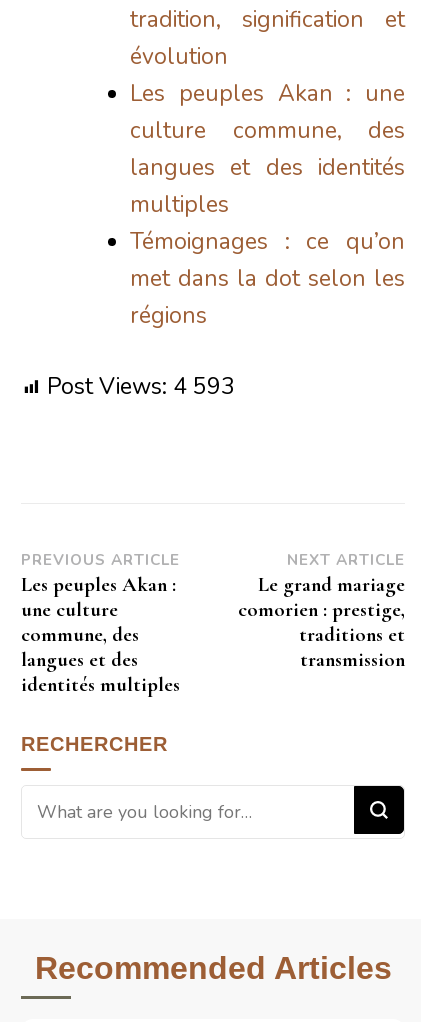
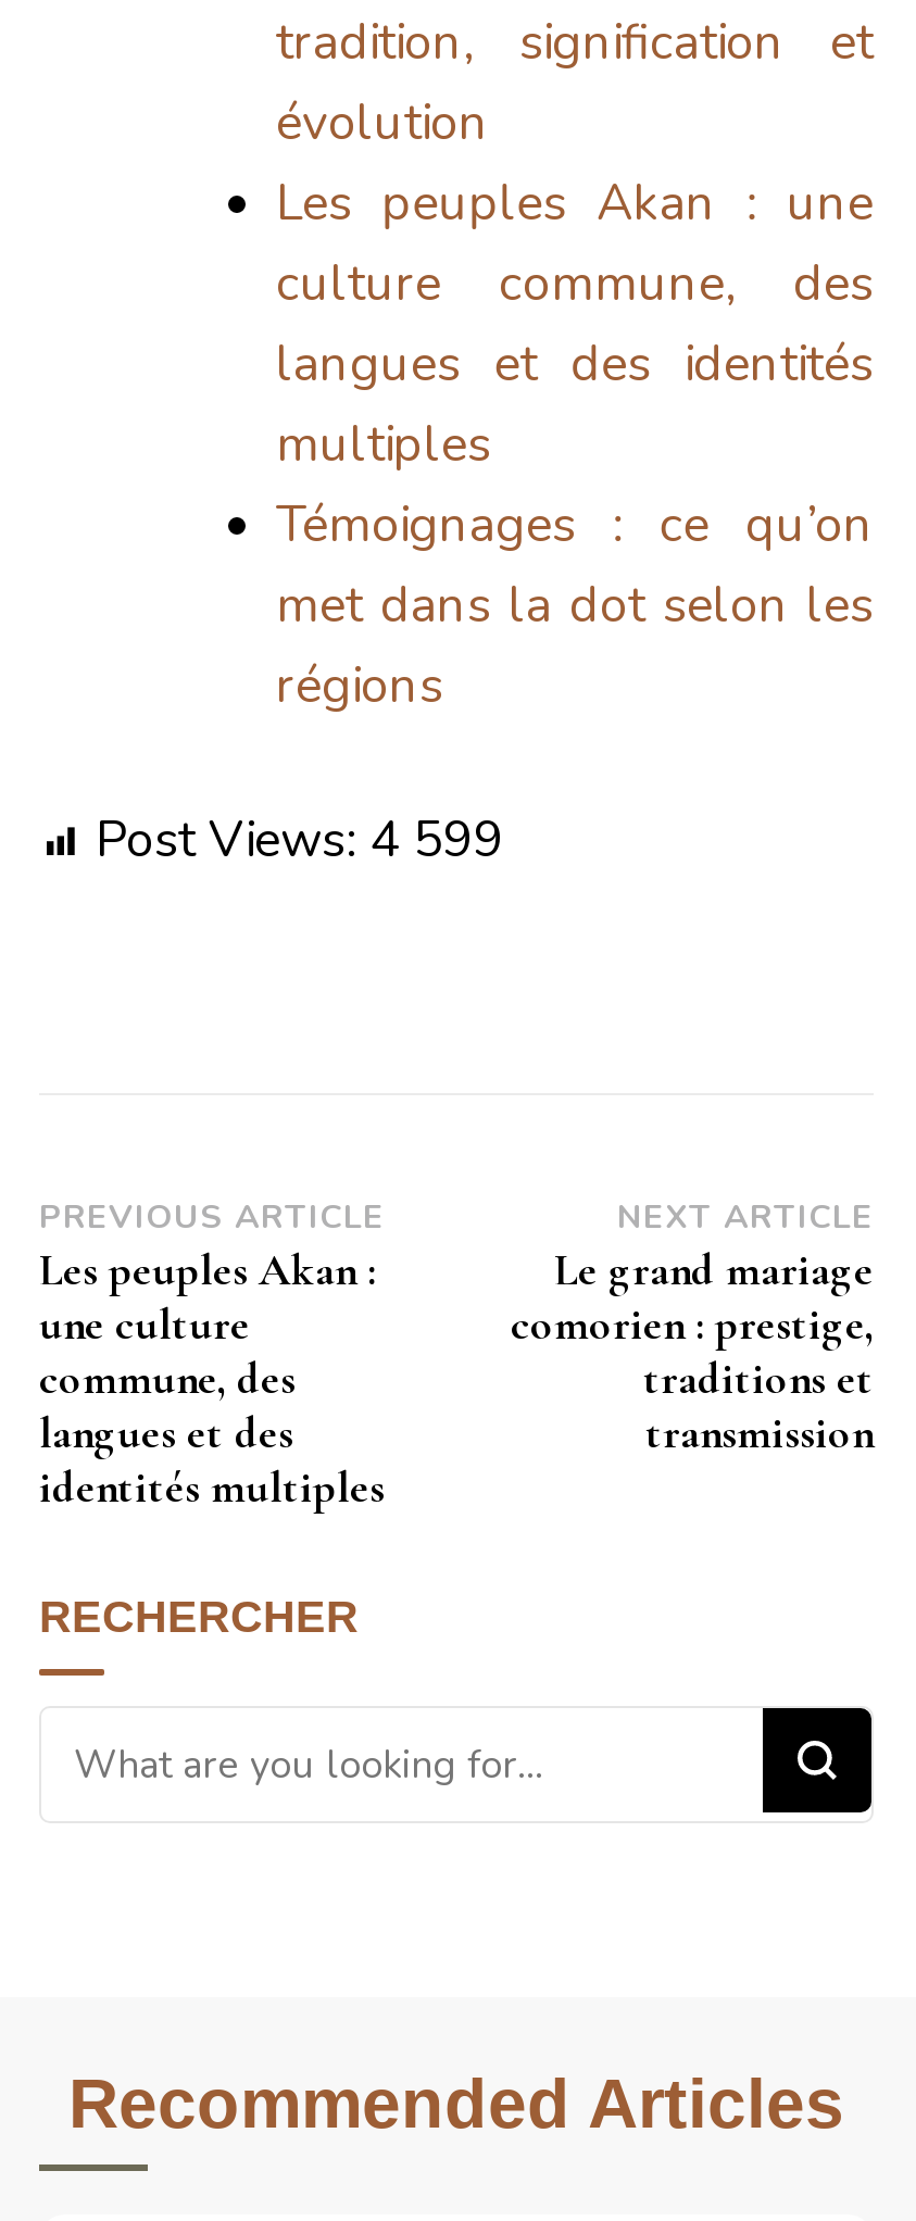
- Post Views: 4 593
+ Post Views: 4 599
